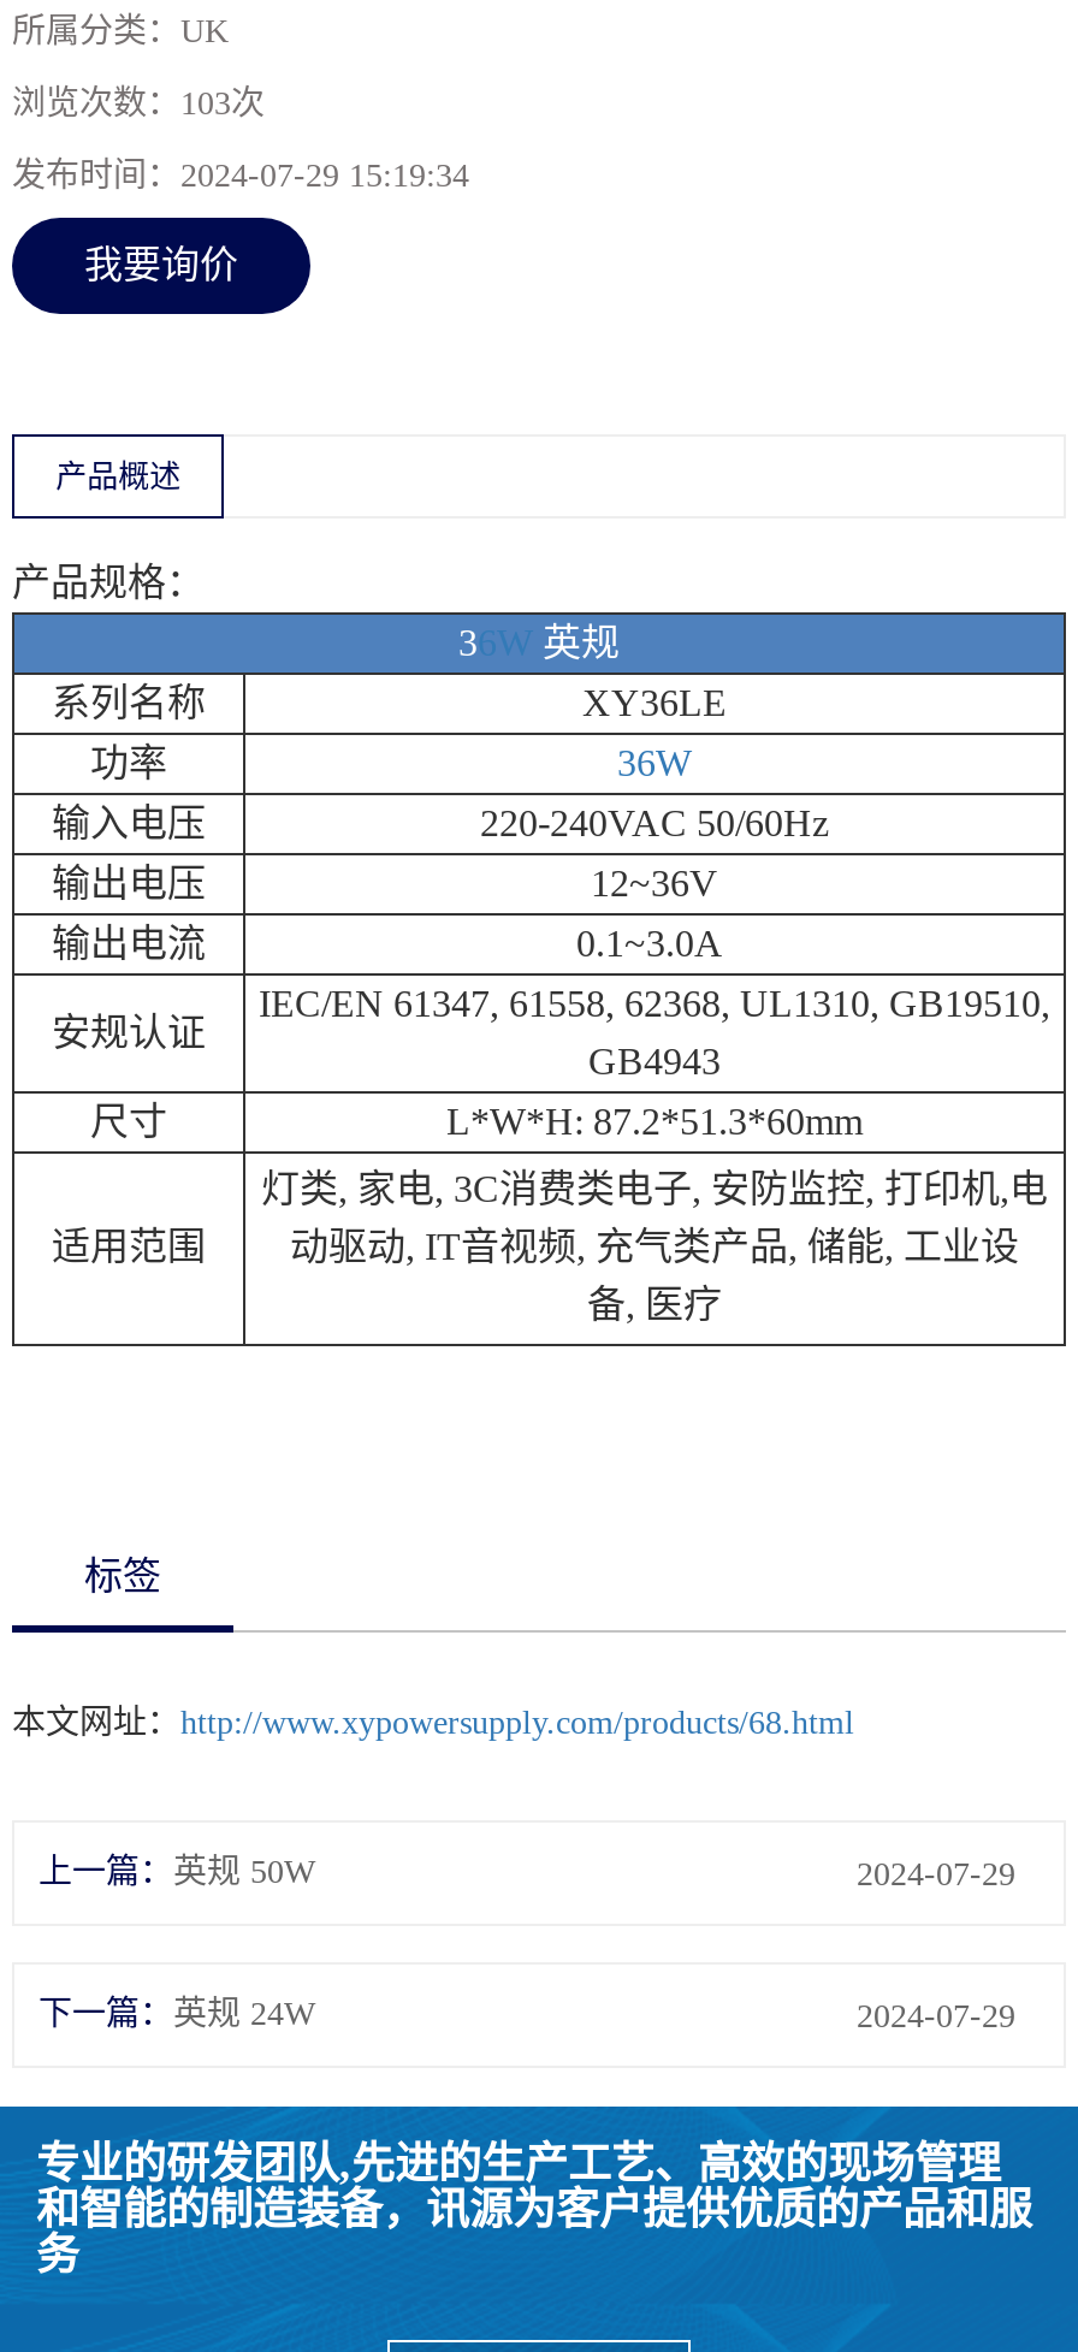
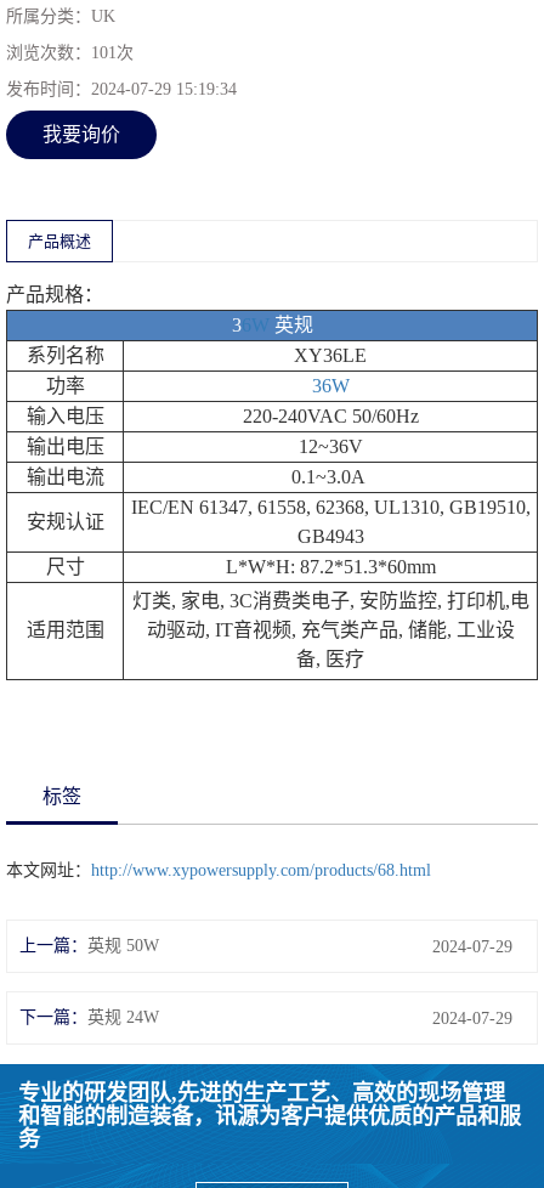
- 浏览次数：103次
+ 浏览次数：101次
